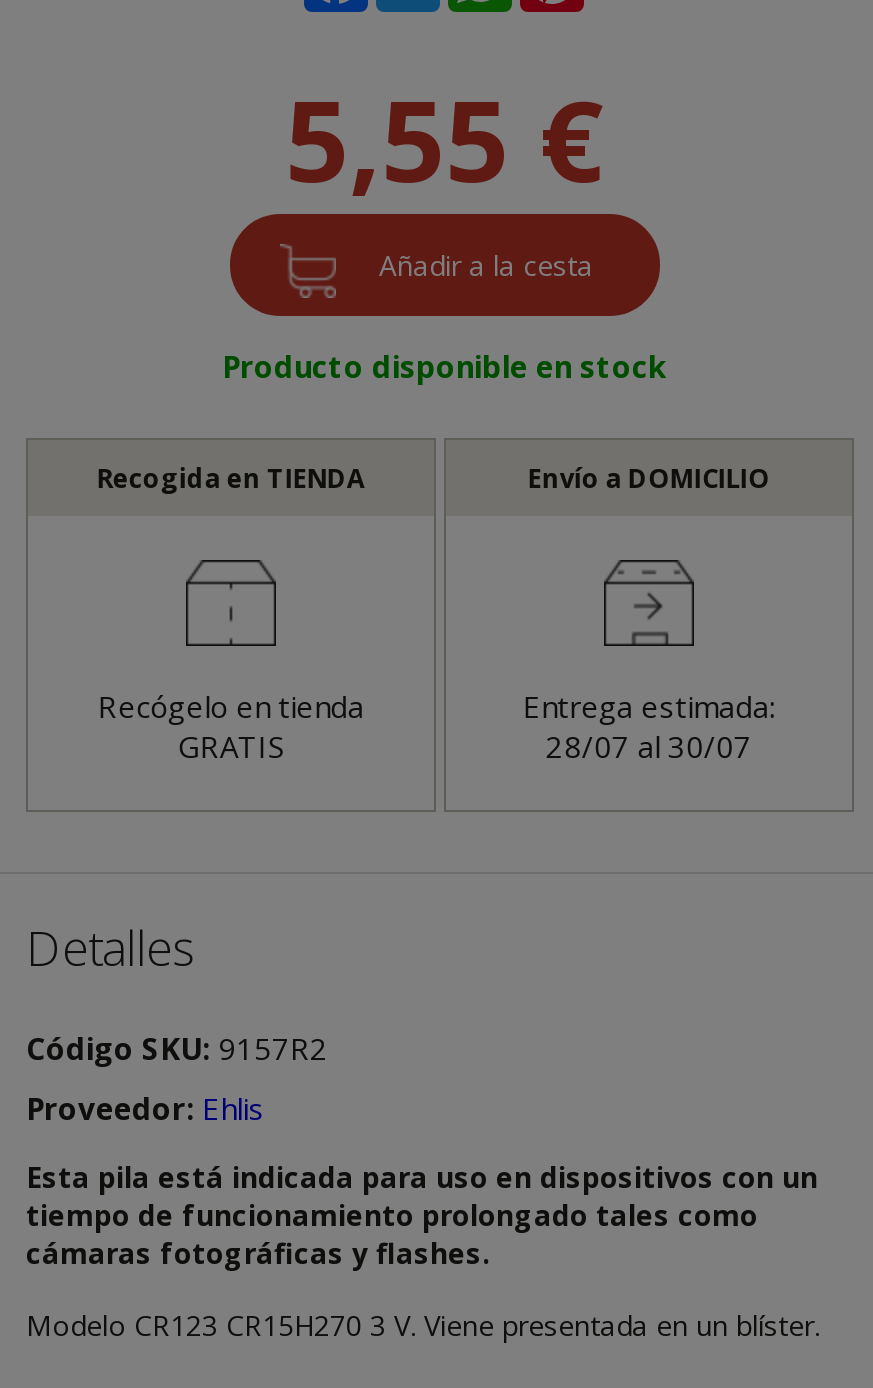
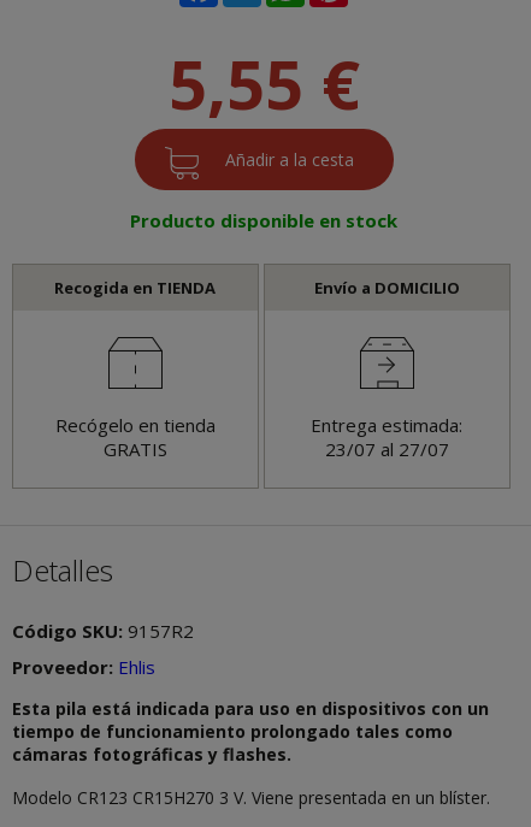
- 28/07 al 30/07
+ 23/07 al 27/07
